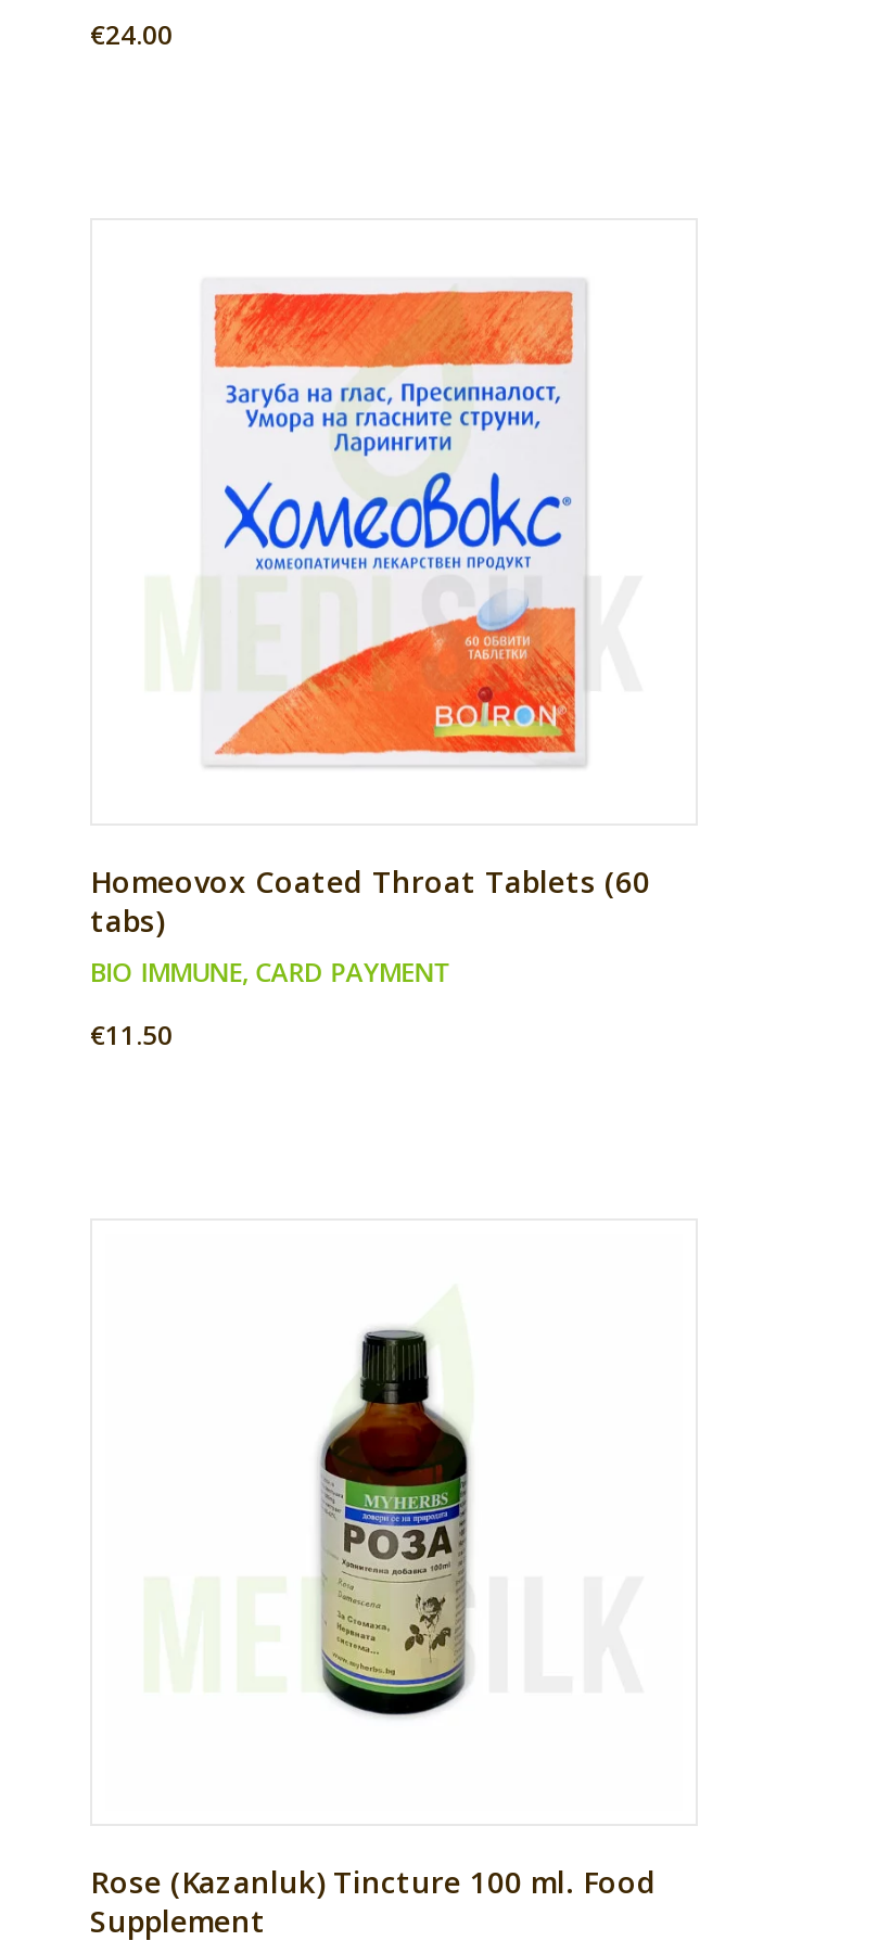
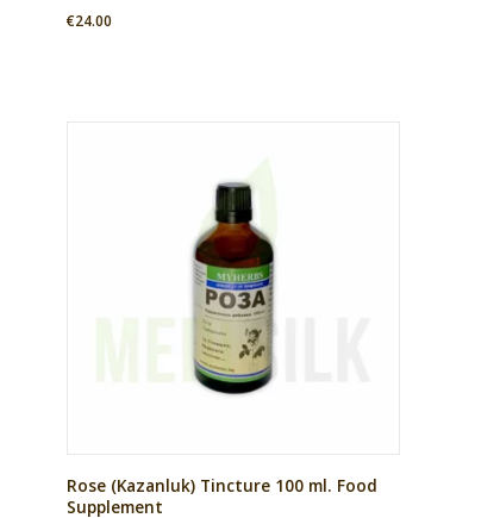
- [image]

- Homeovox Coated Throat Tablets (60
- tabs)
- BIO IMMUNE, CARD PAYMENT
- €11.50
